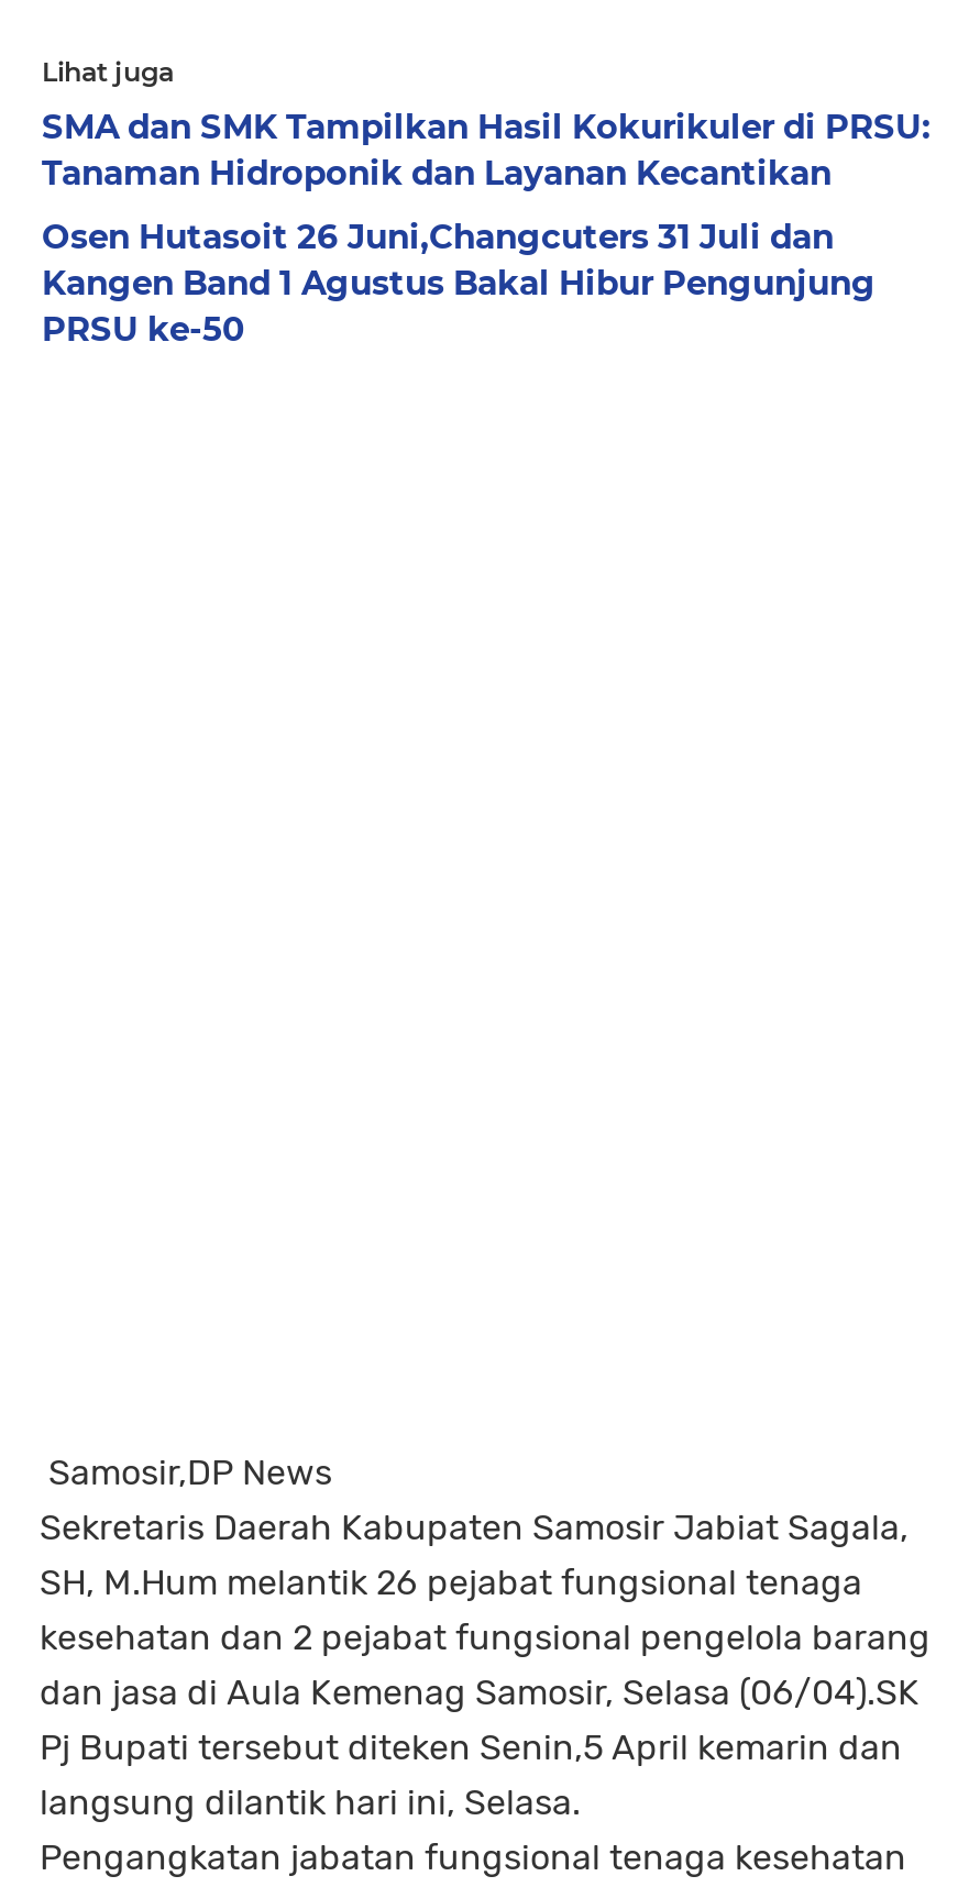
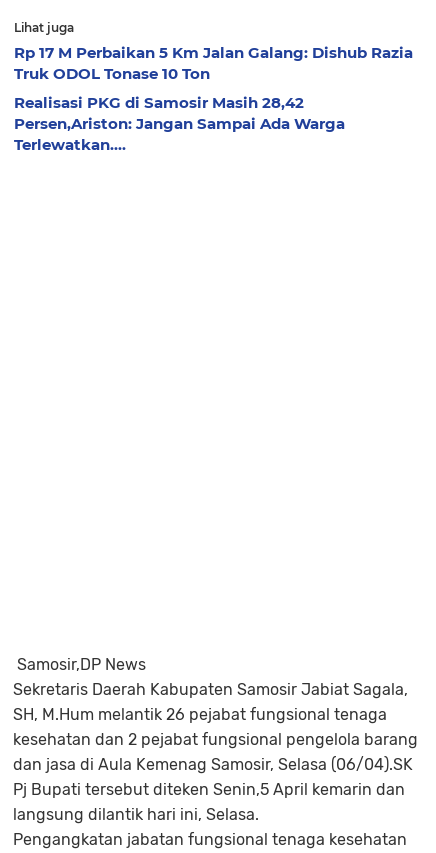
- SMA dan SMK Tampilkan Hasil Kokurikuler di PRSU:
- Tanaman Hidroponik dan Layanan Kecantikan
+ Rp 17 M Perbaikan 5 Km Jalan Galang: Dishub Razia
+ Truk ODOL Tonase 10 Ton

- Osen Hutasoit 26 Juni,Changcuters 31 Juli dan
- Kangen Band 1 Agustus Bakal Hibur Pengunjung
- PRSU ke-50
+ Realisasi PKG di Samosir Masih 28,42
+ Persen,Ariston: Jangan Sampai Ada Warga
+ Terlewatkan....
